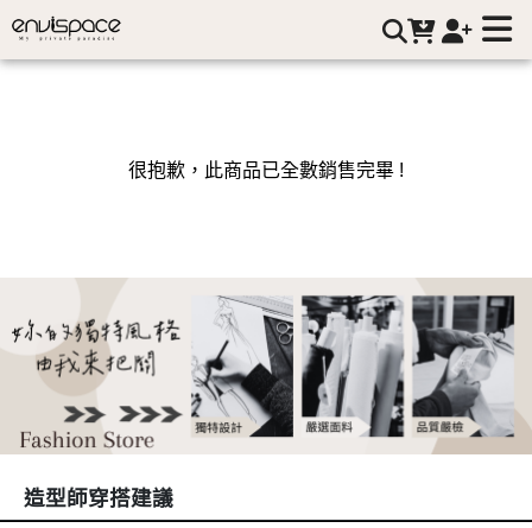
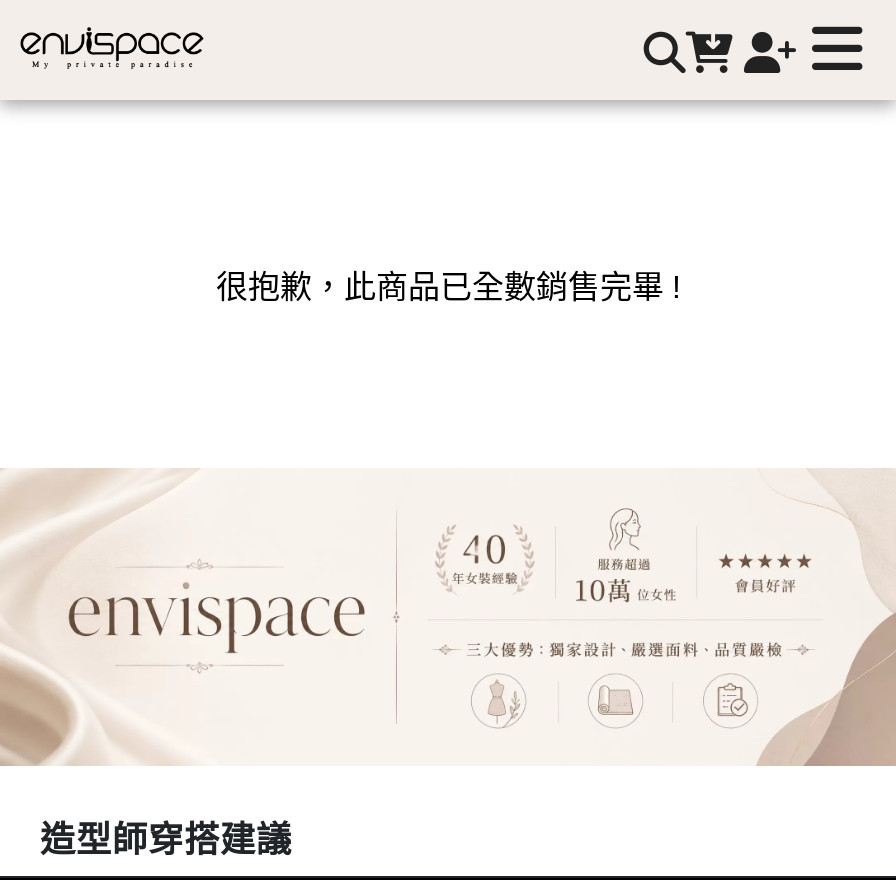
- [image]
+ [image]
